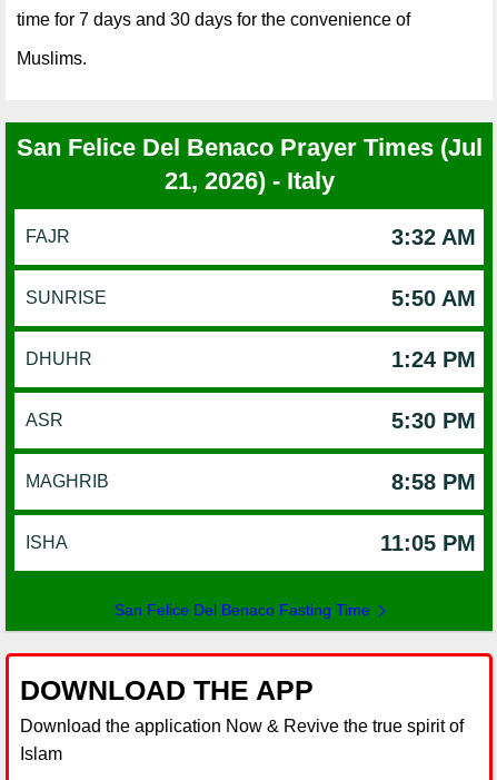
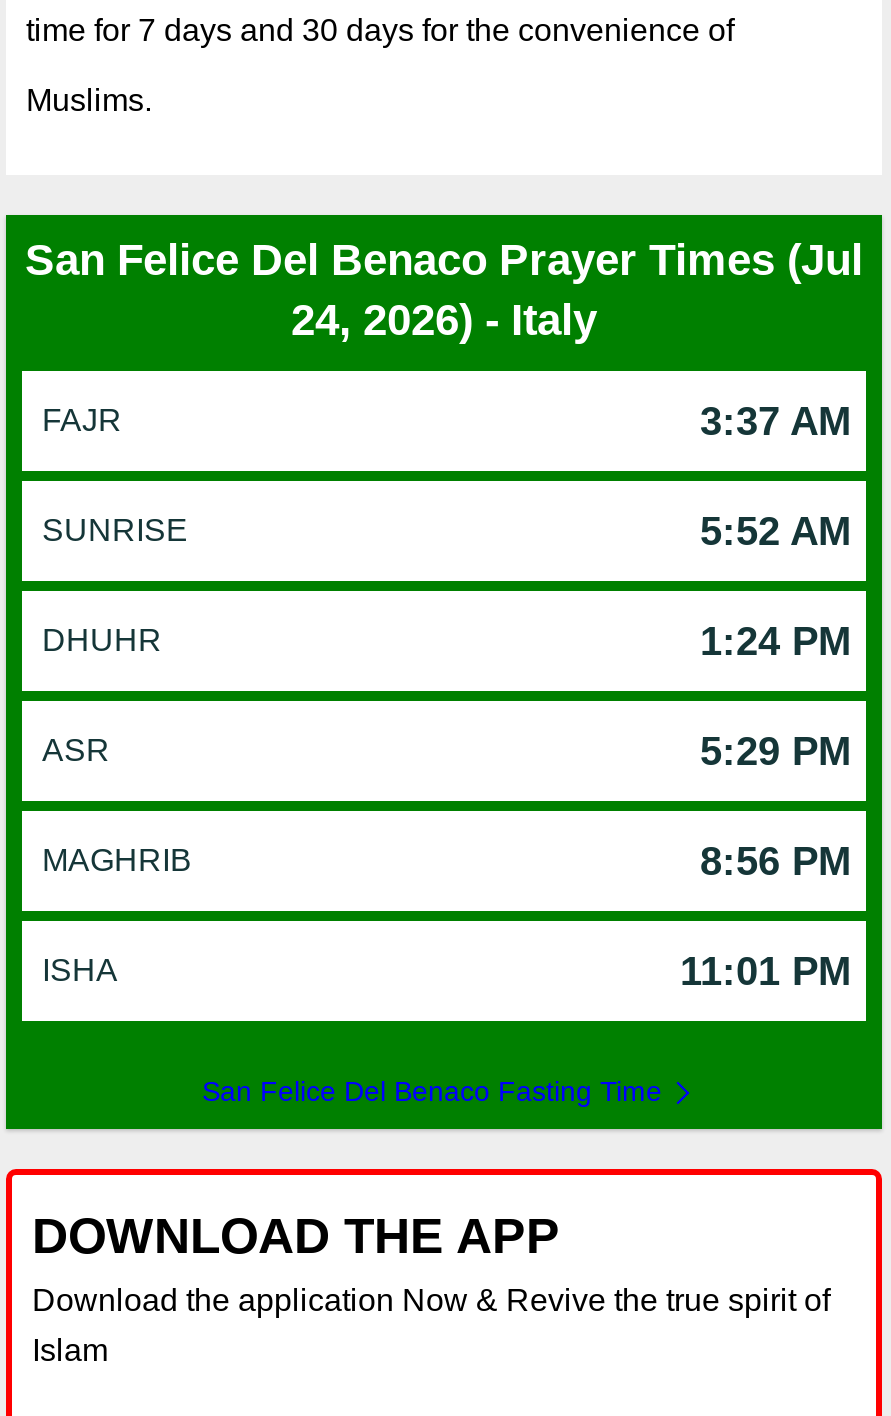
- 21, 2026) - Italy
+ 24, 2026) - Italy

- 3:32 AM
+ 3:37 AM

- 5:50 AM
+ 5:52 AM

- 5:30 PM
+ 5:29 PM

- 8:58 PM
+ 8:56 PM

- 11:05 PM
+ 11:01 PM
